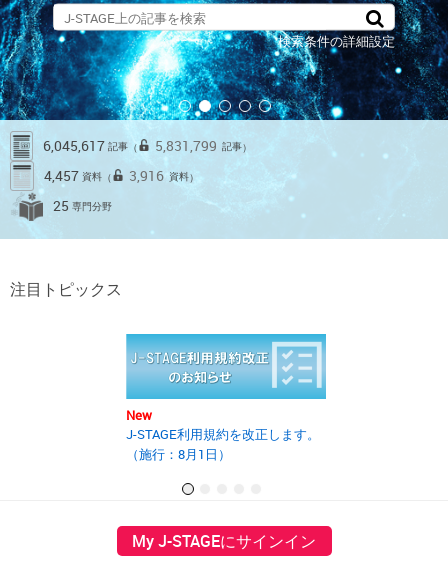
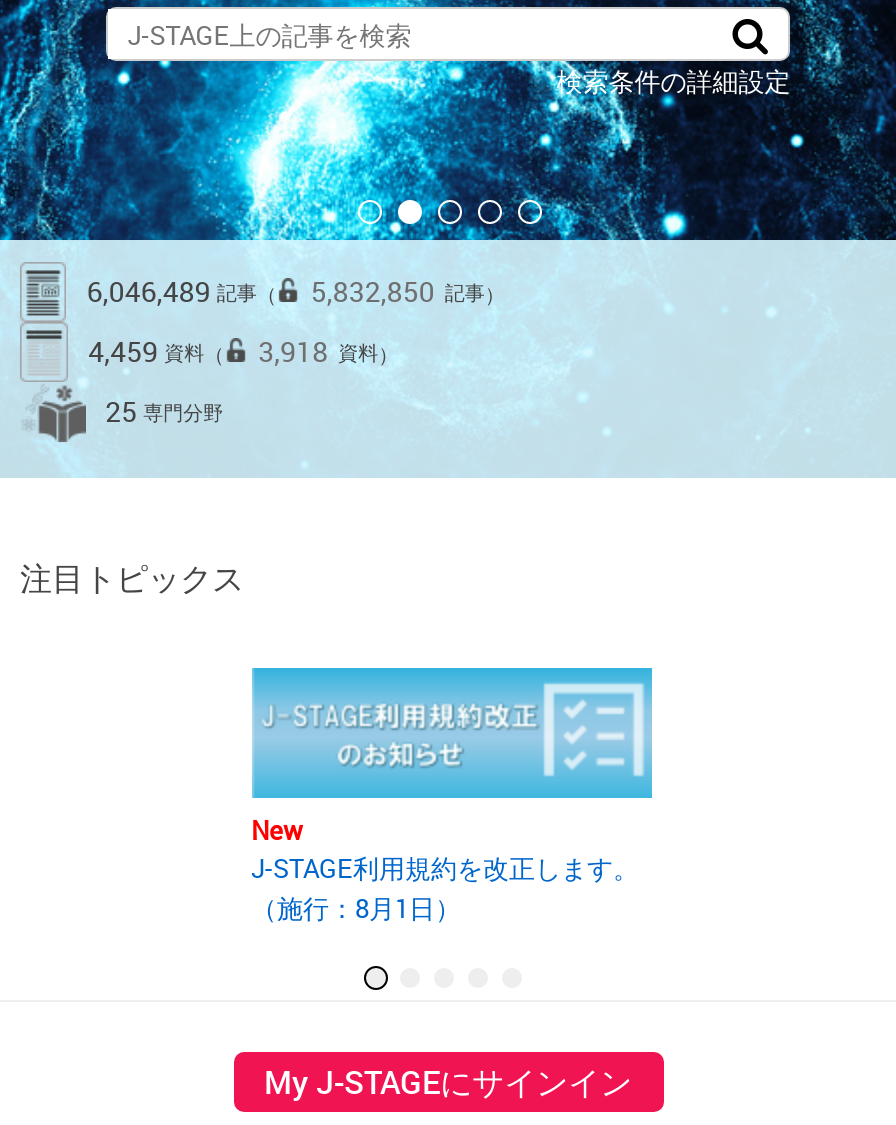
- 6,045,617記事（
+ 6,046,489記事（

- 5,831,799 記事）
+ 5,832,850 記事）

- 4,457資料（
+ 4,459資料（

- 3,916 資料）
+ 3,918 資料）
